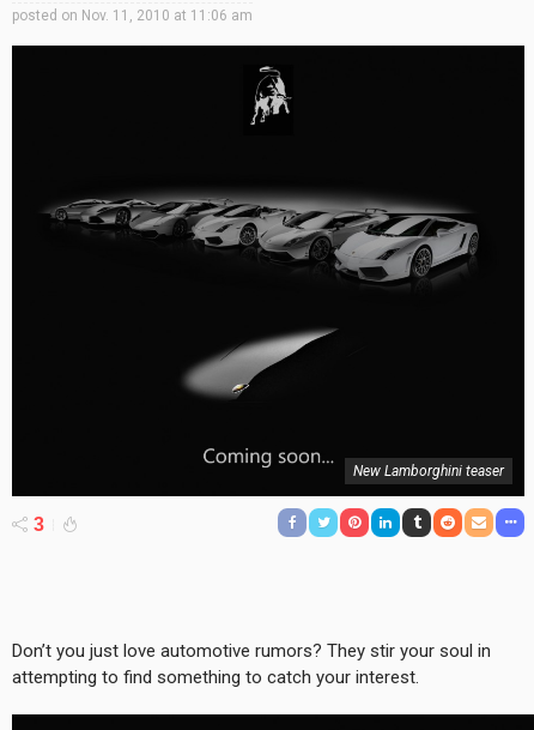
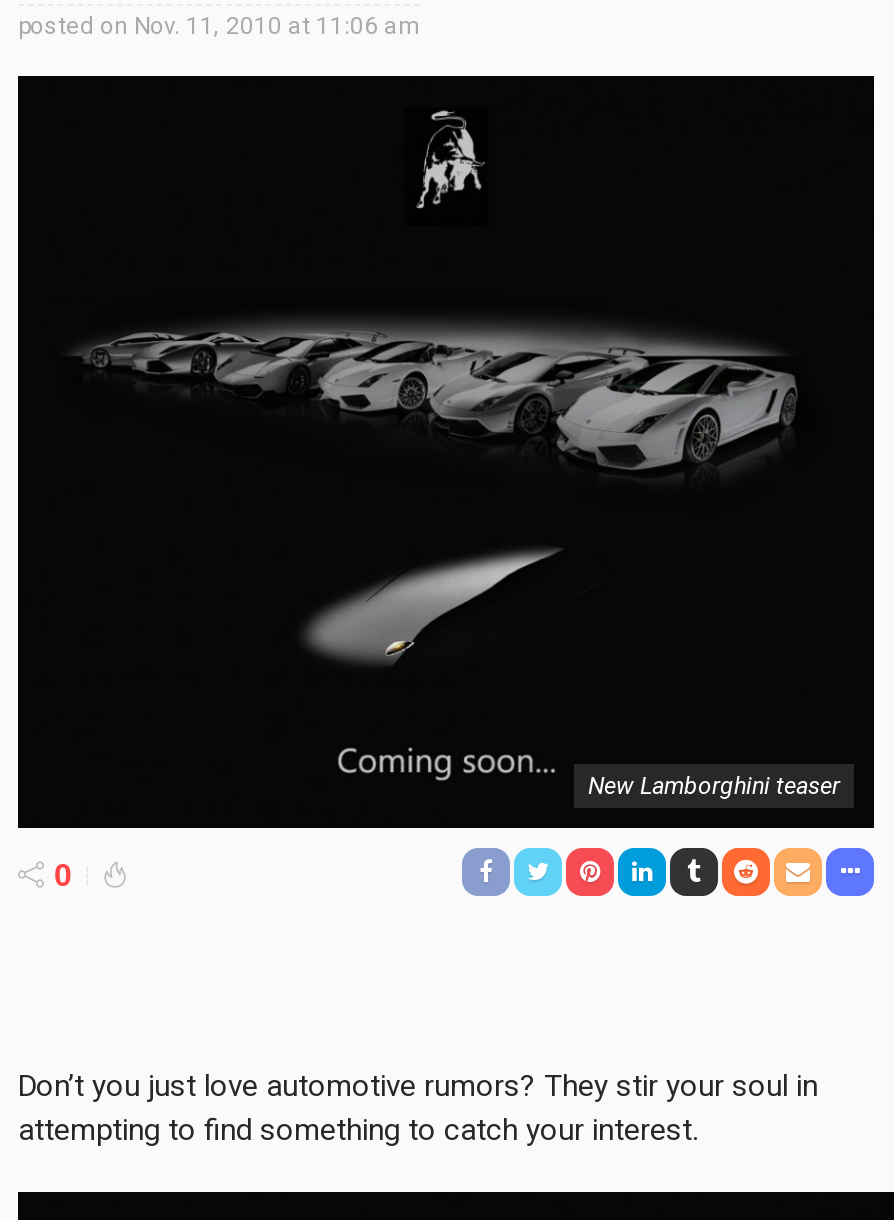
- 3
+ 0
